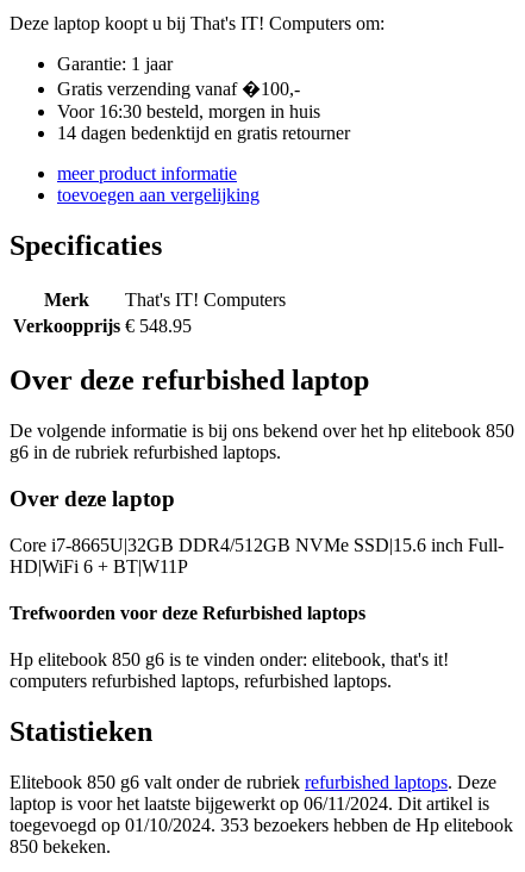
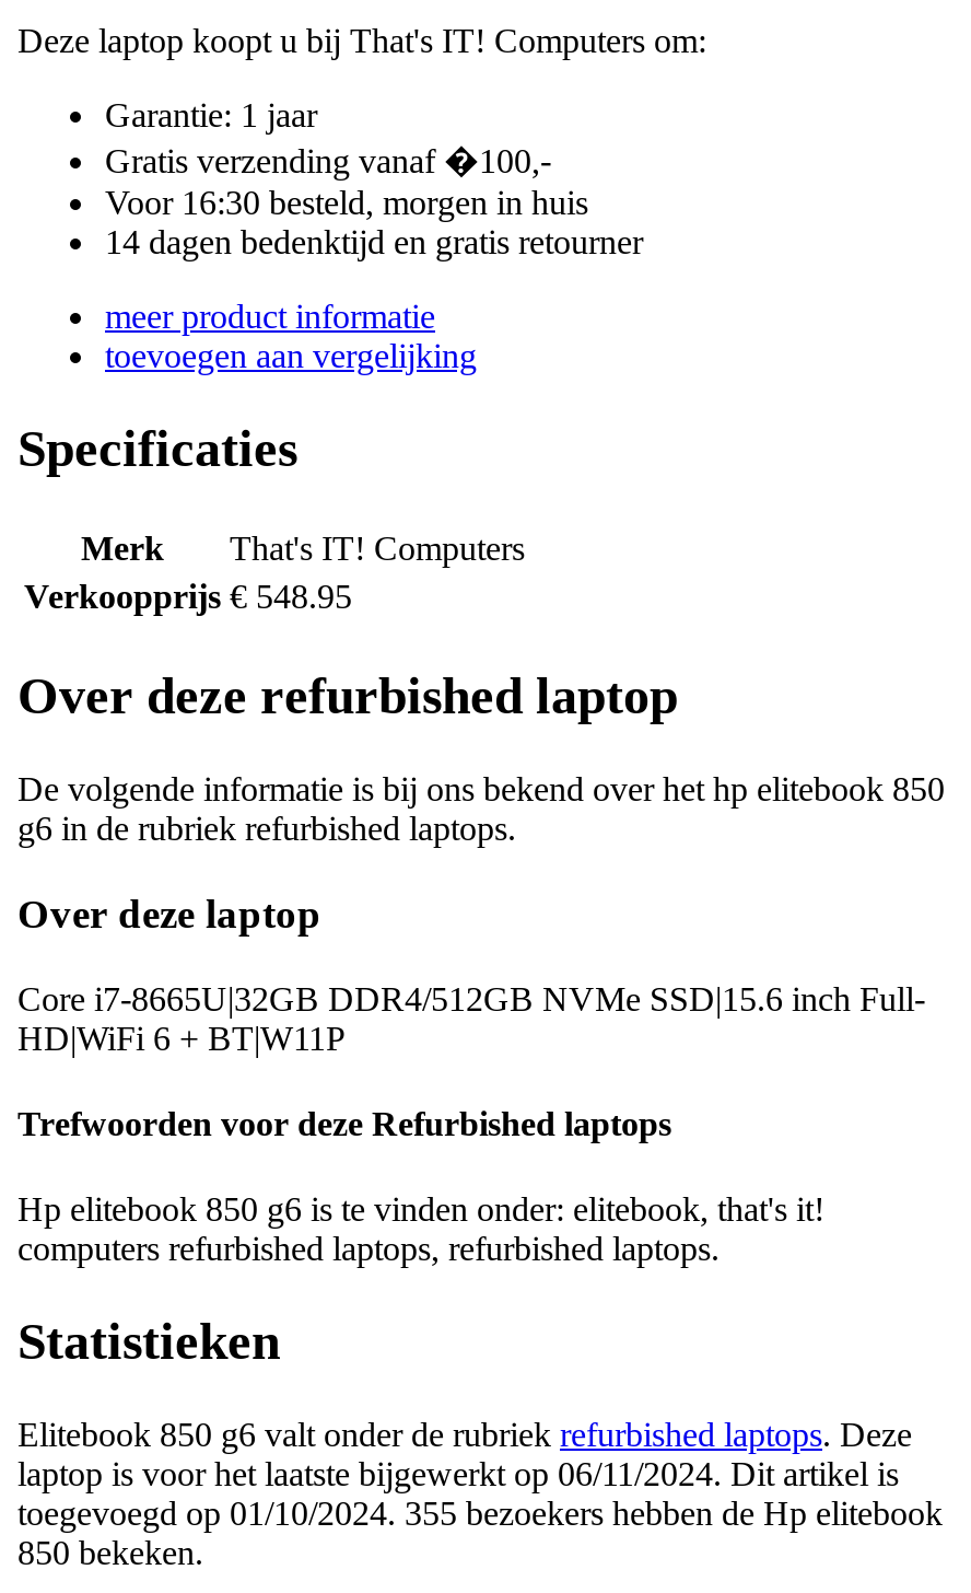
- toegevoegd op 01/10/2024. 353 bezoekers hebben de Hp elitebook
+ toegevoegd op 01/10/2024. 355 bezoekers hebben de Hp elitebook
